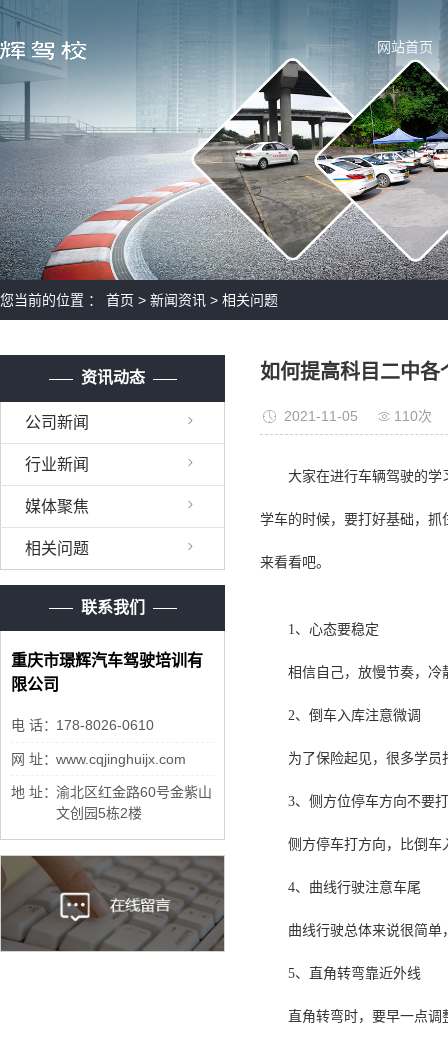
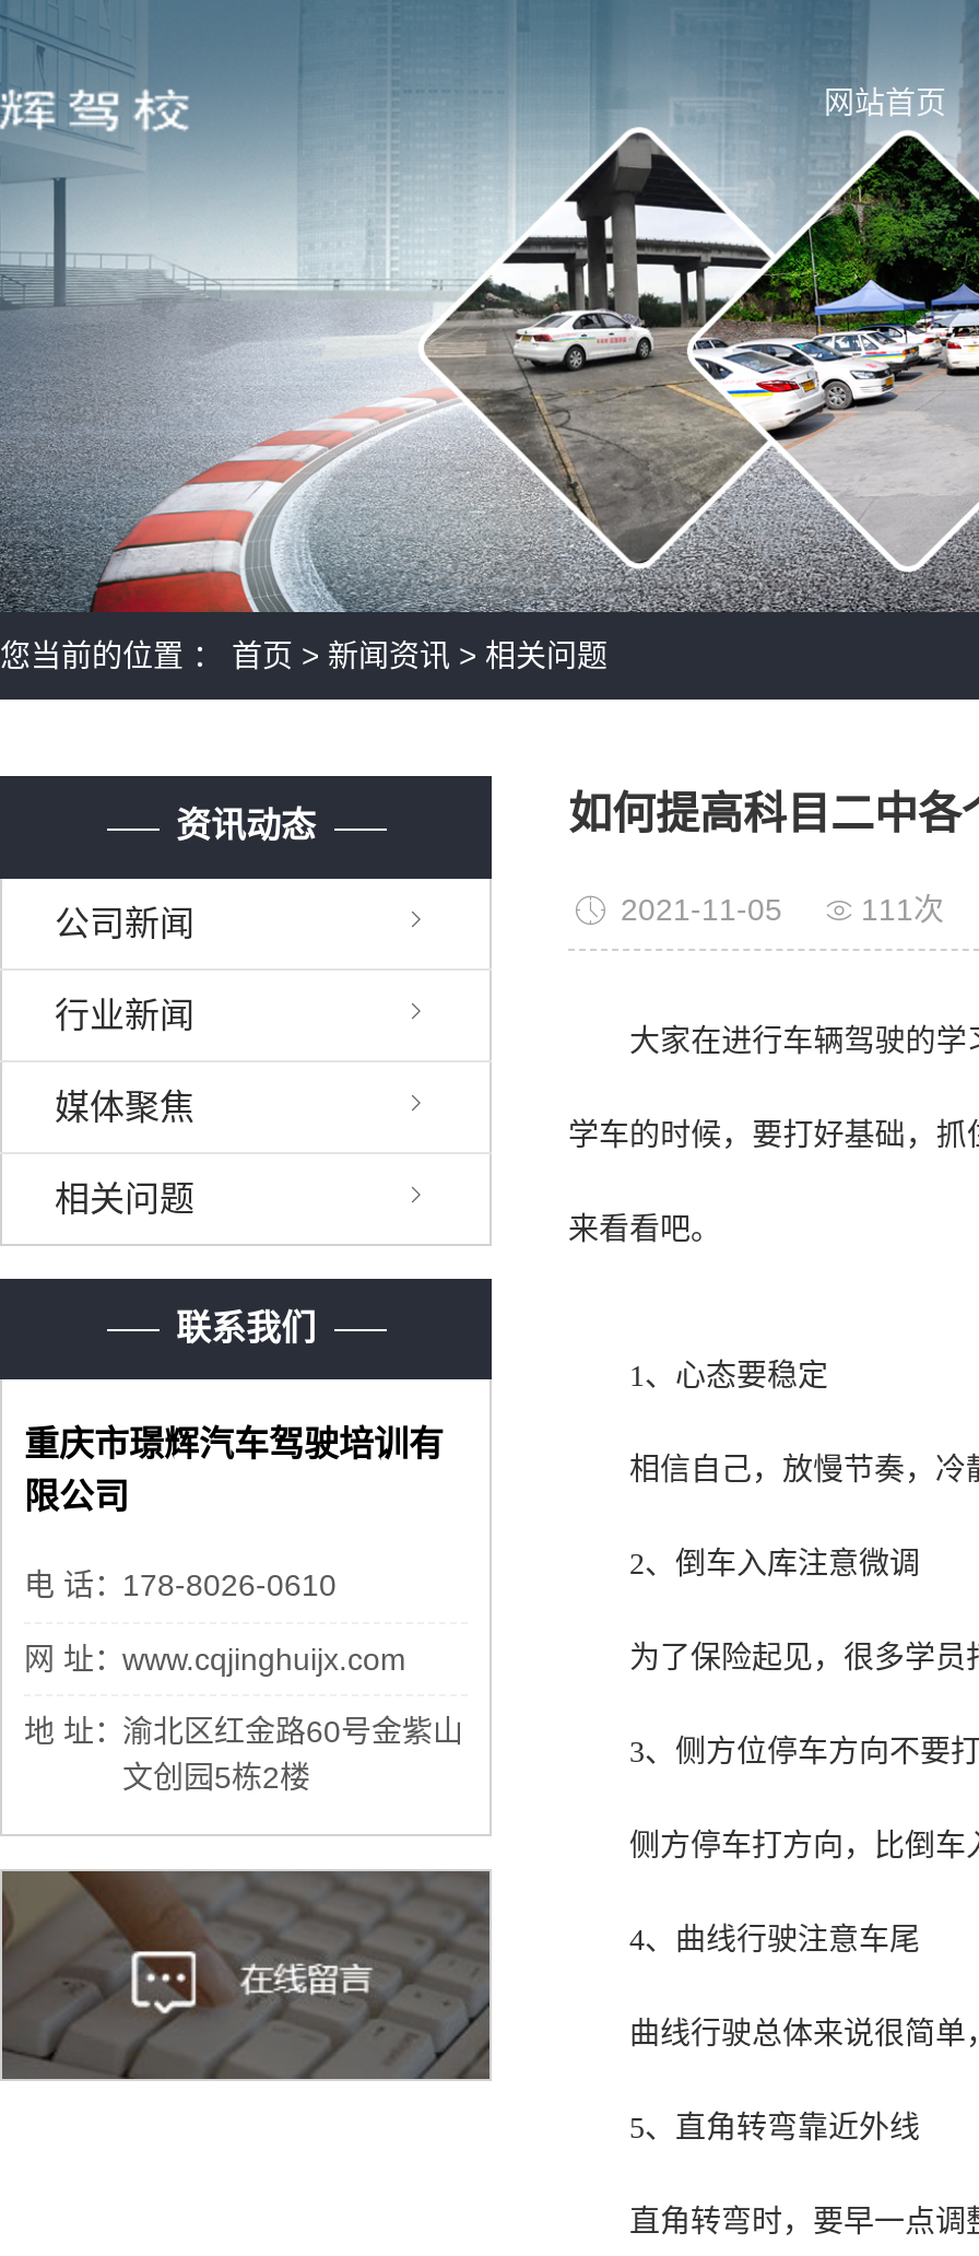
- 110次
+ 111次
